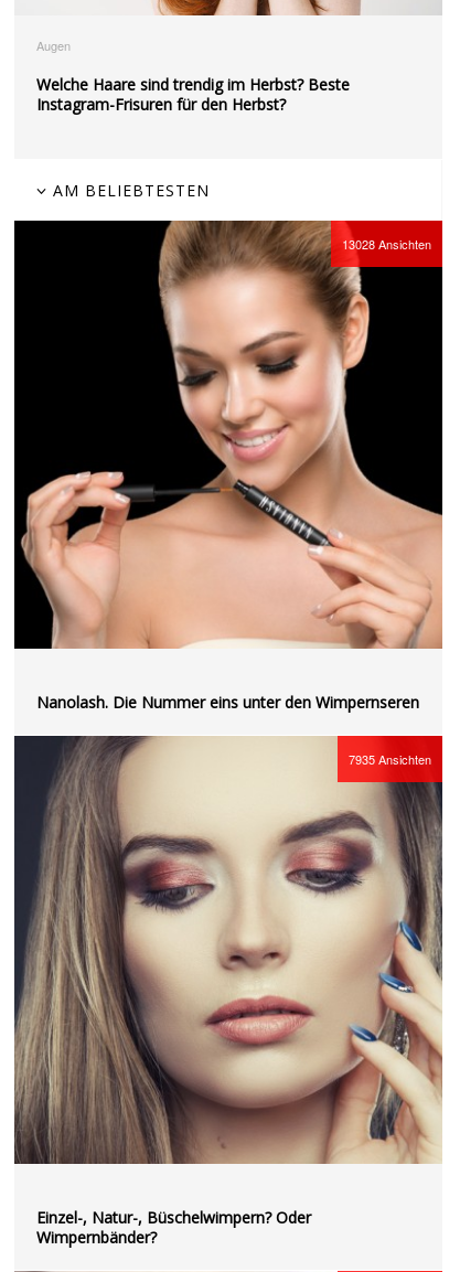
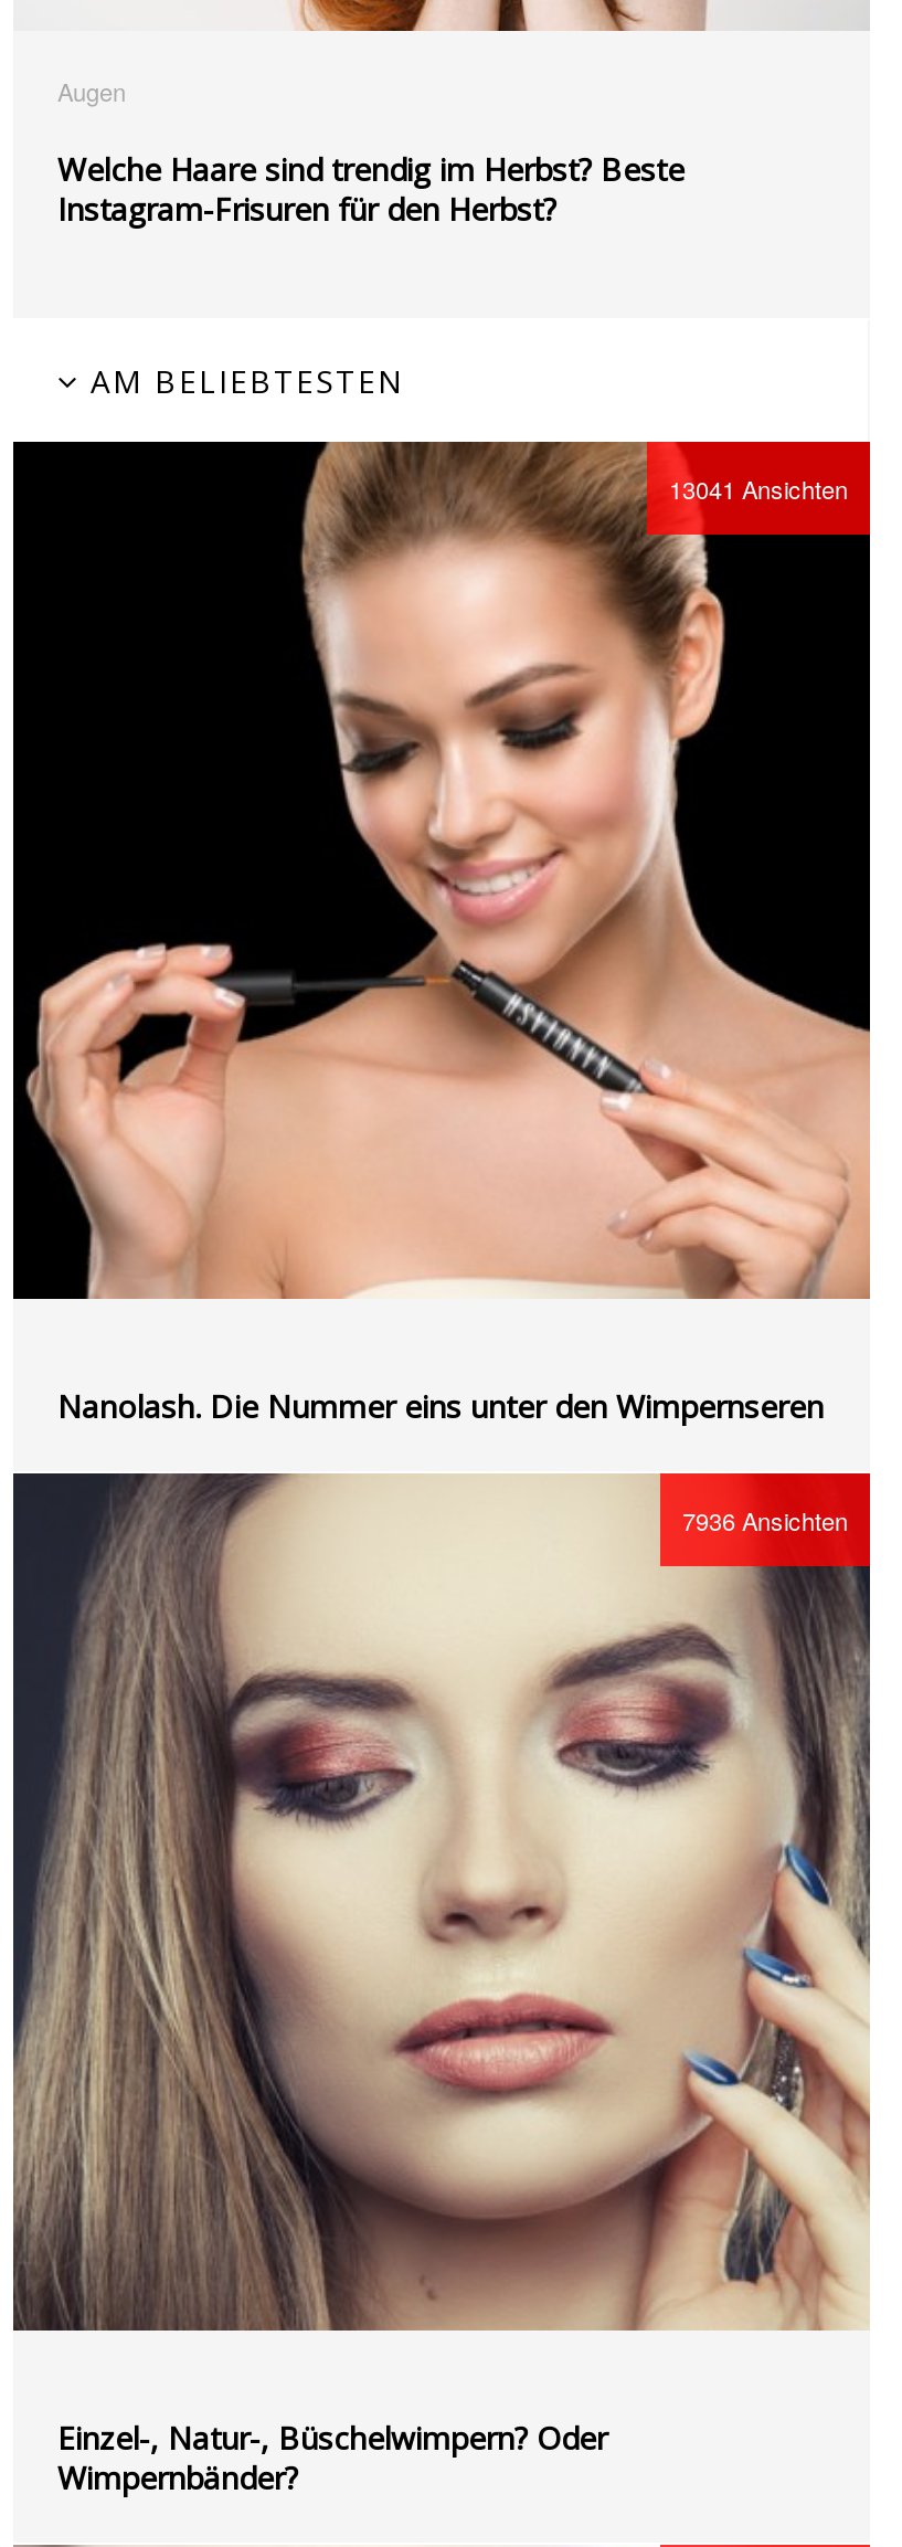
- 13028 Ansichten
+ 13041 Ansichten

- 7935 Ansichten
+ 7936 Ansichten
